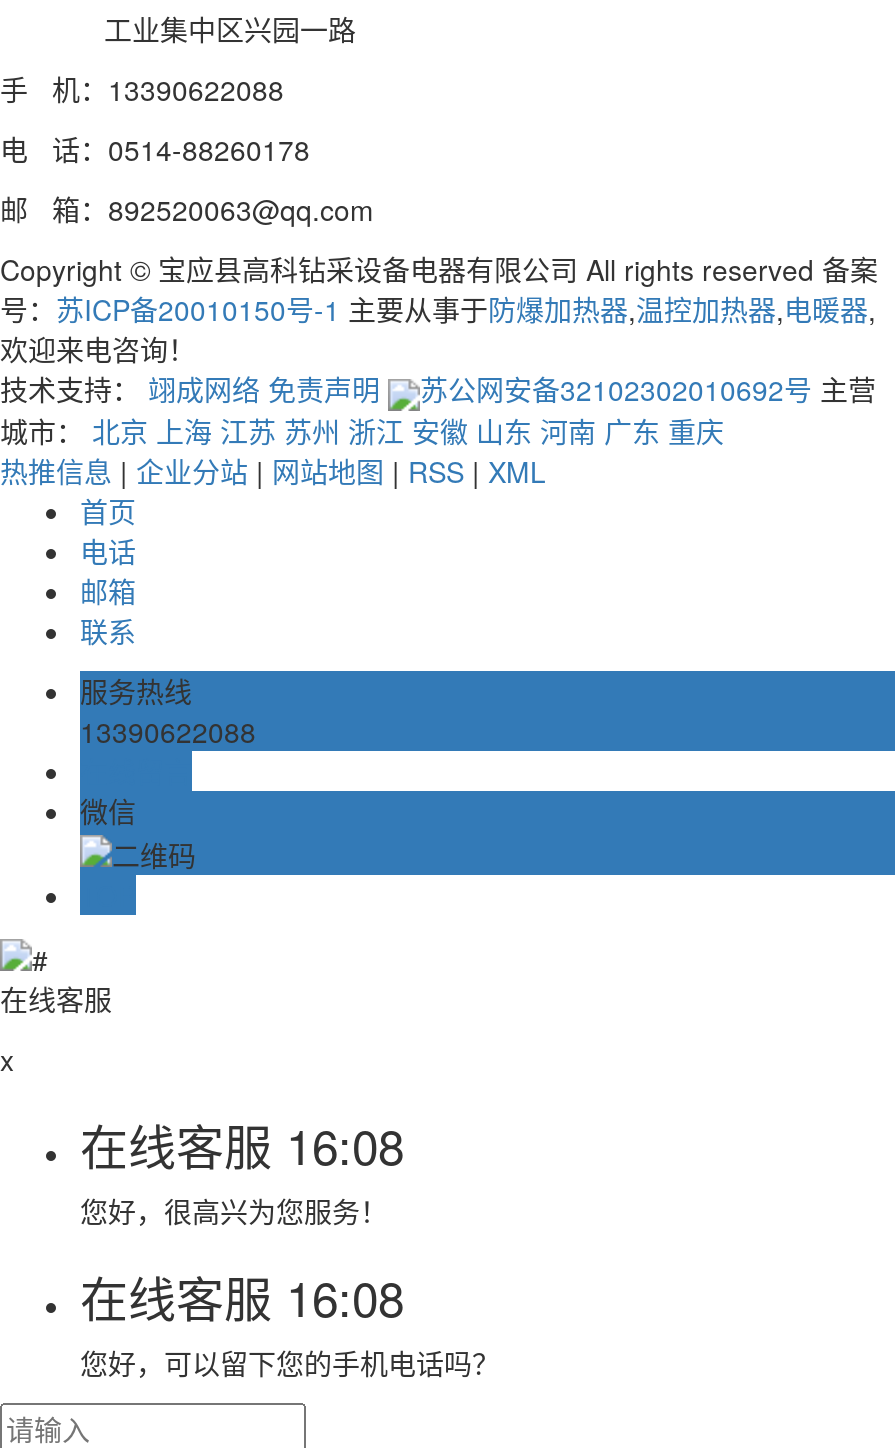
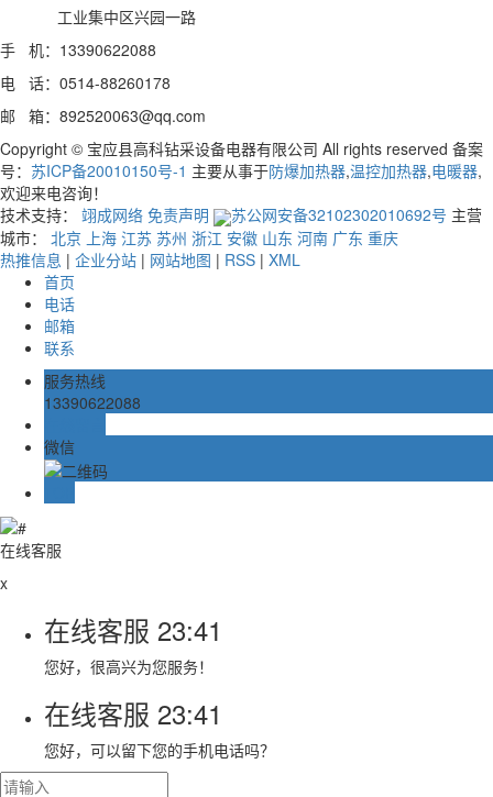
- 在线客服16:08
+ 在线客服23:41

- 在线客服16:08
+ 在线客服23:41
